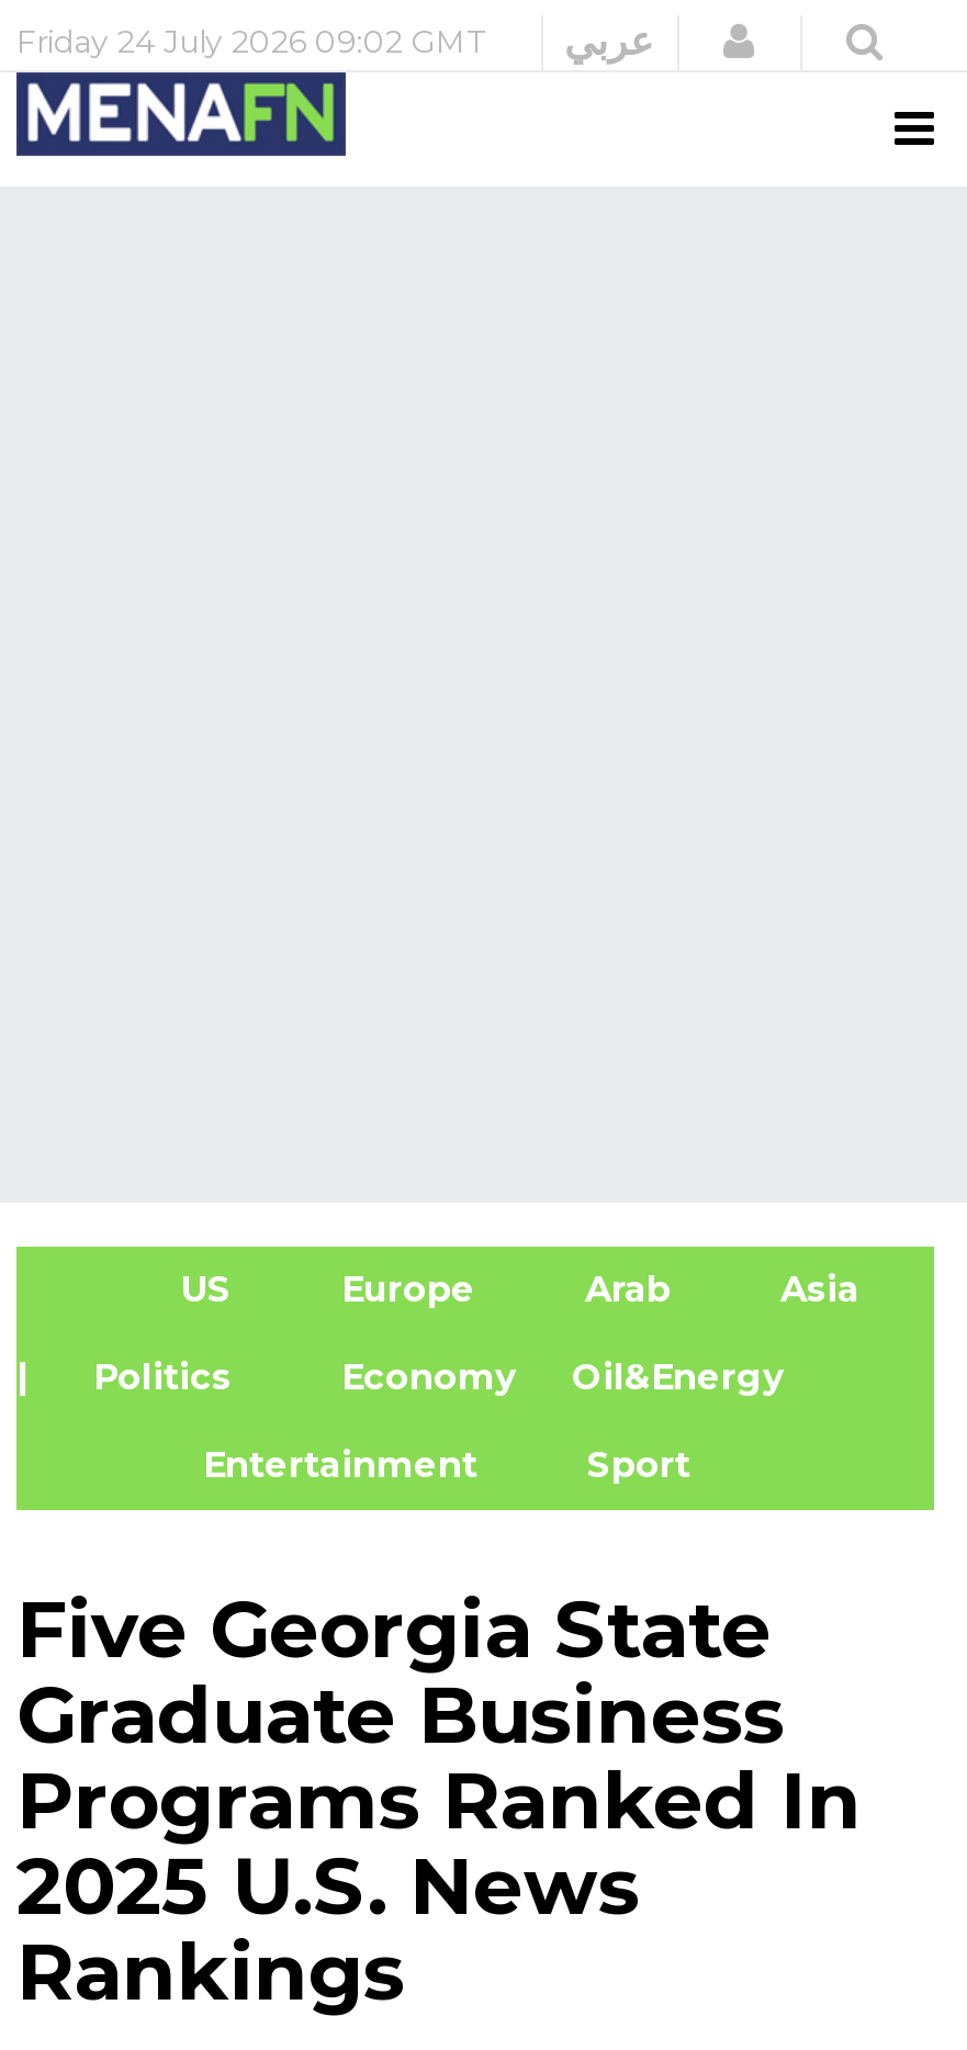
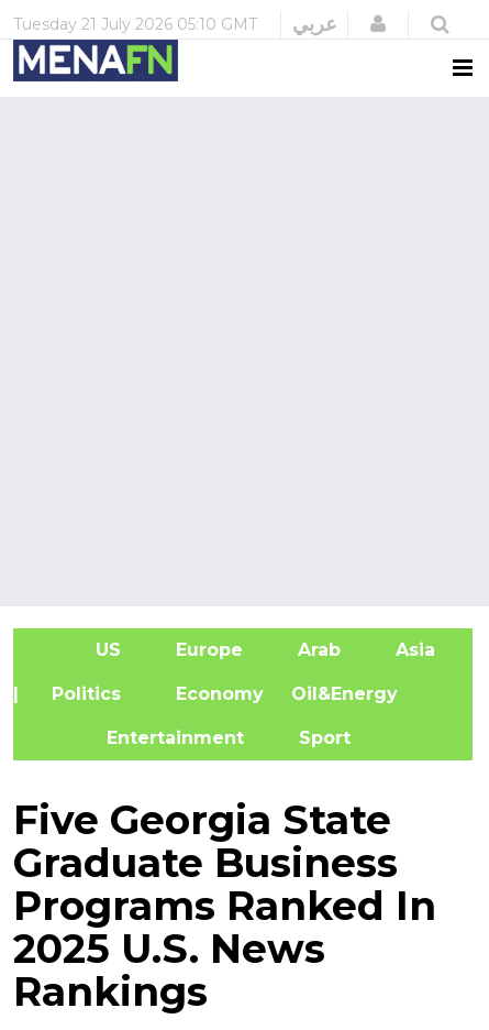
- Friday 24 July 2026 09:02 GMT
+ Tuesday 21 July 2026 05:10 GMT
